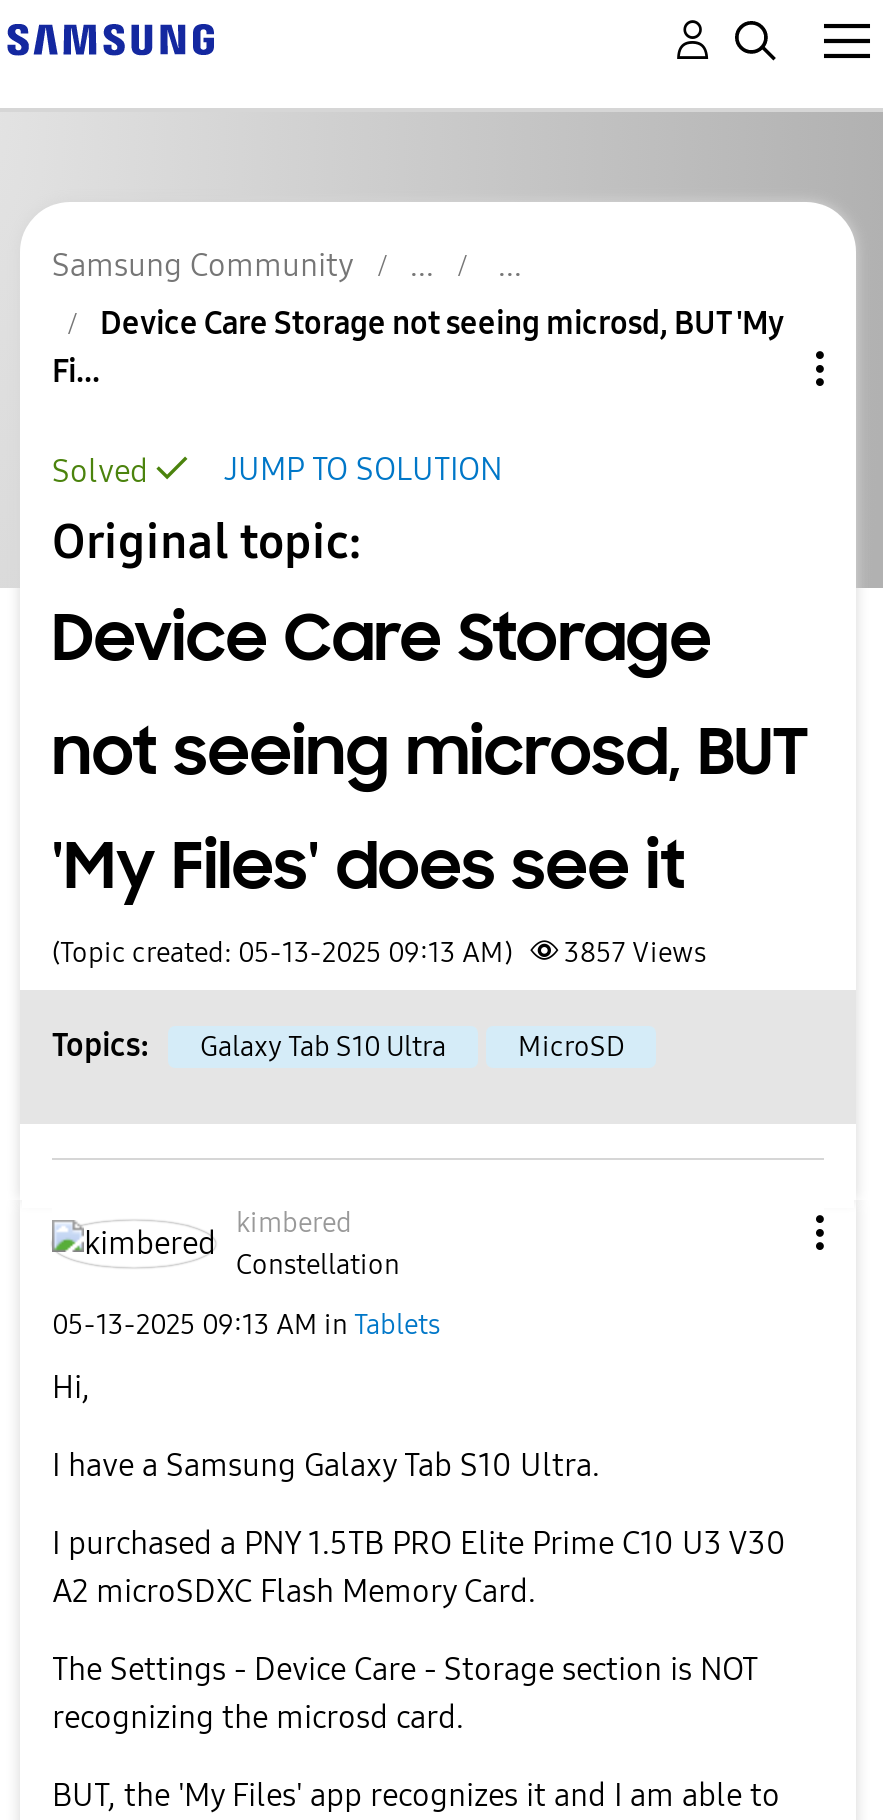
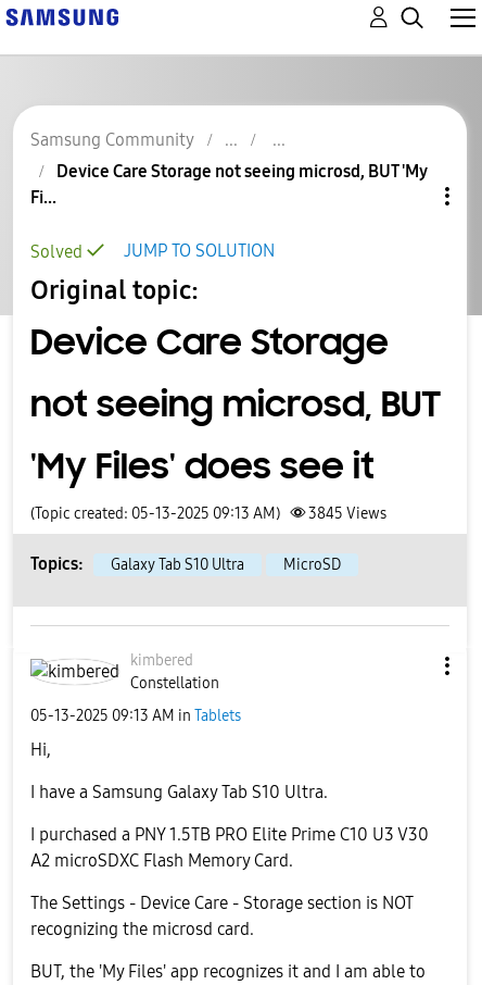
- (Topic created: 05-13-2025 09:13 AM) 3857 Views
+ (Topic created: 05-13-2025 09:13 AM) 3845 Views
